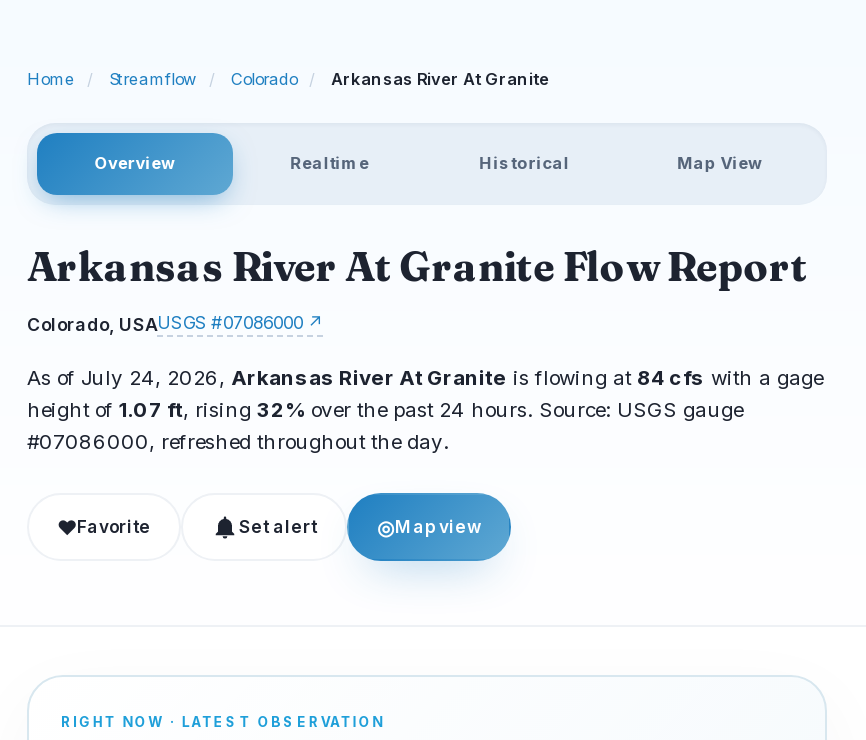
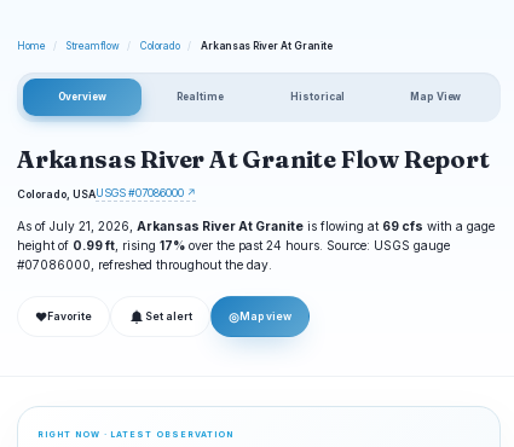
- As of July 24, 2026, Arkansas River At Granite is flowing at 84 cfs with a gage
+ As of July 21, 2026, Arkansas River At Granite is flowing at 69 cfs with a gage

- height of 1.07 ft, rising 32% over the past 24 hours. Source: USGS gauge
+ height of 0.99 ft, rising 17% over the past 24 hours. Source: USGS gauge
